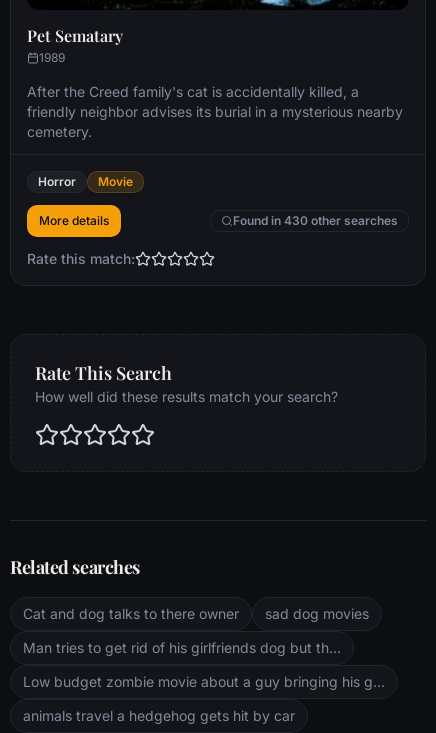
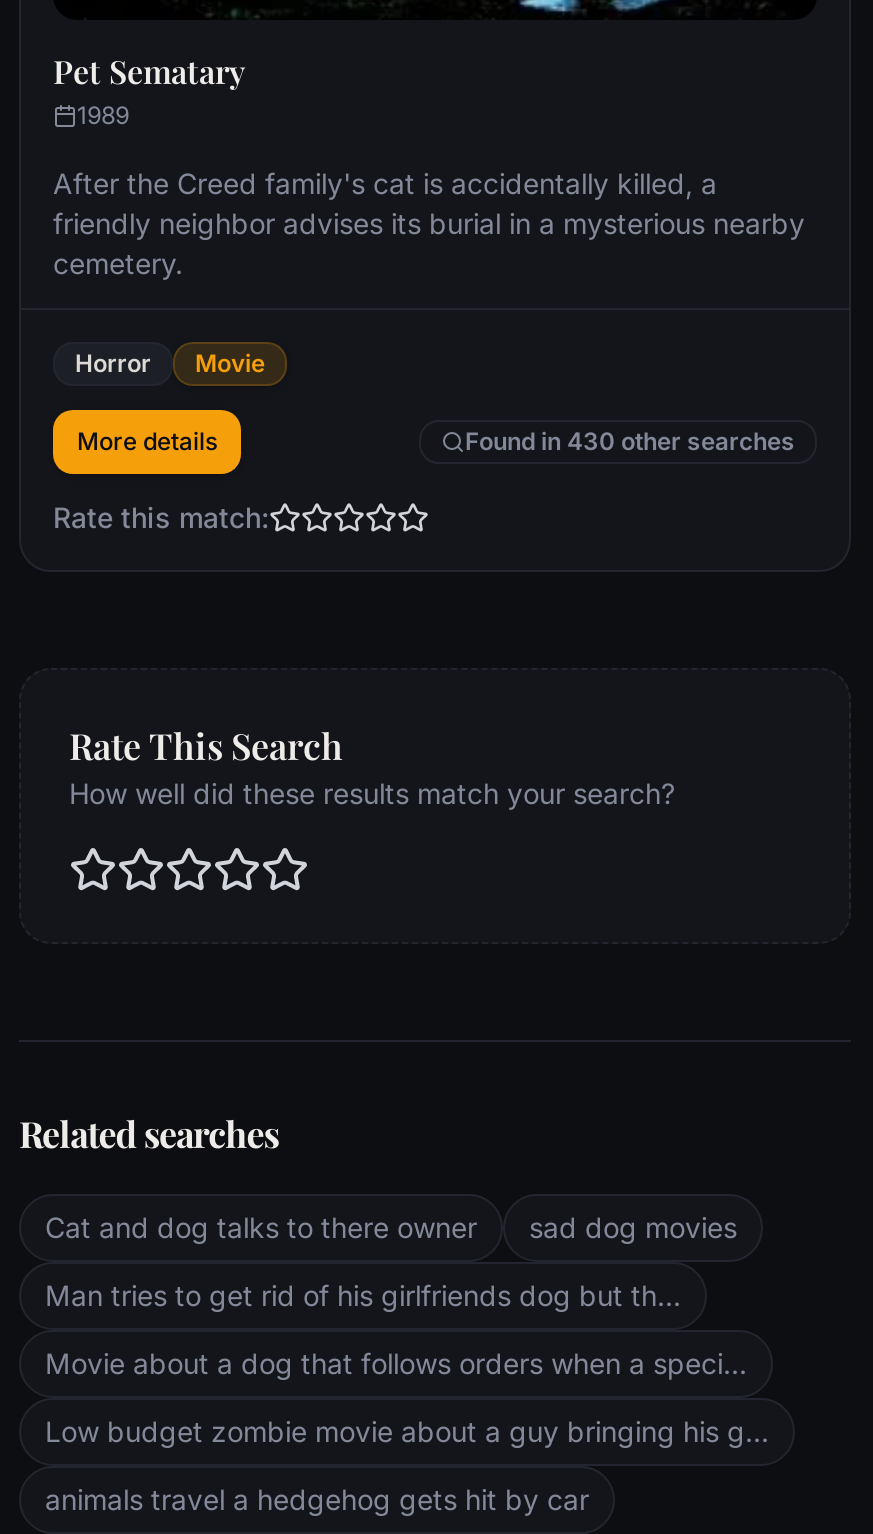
+ Movie about a dog that follows orders when a speci...
